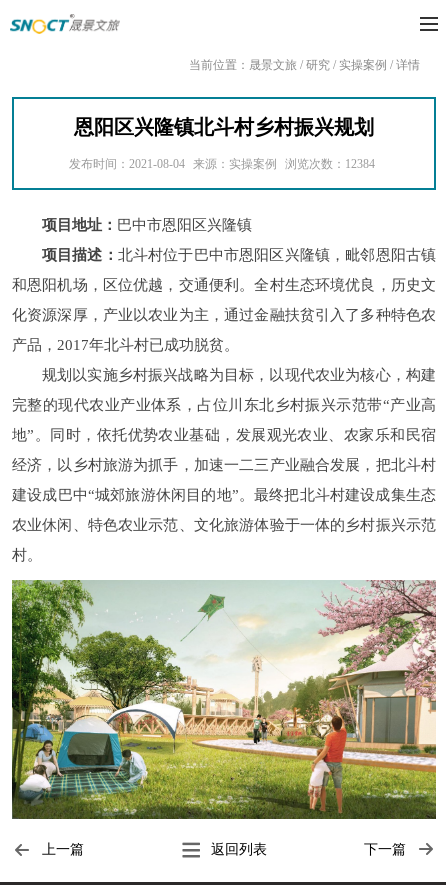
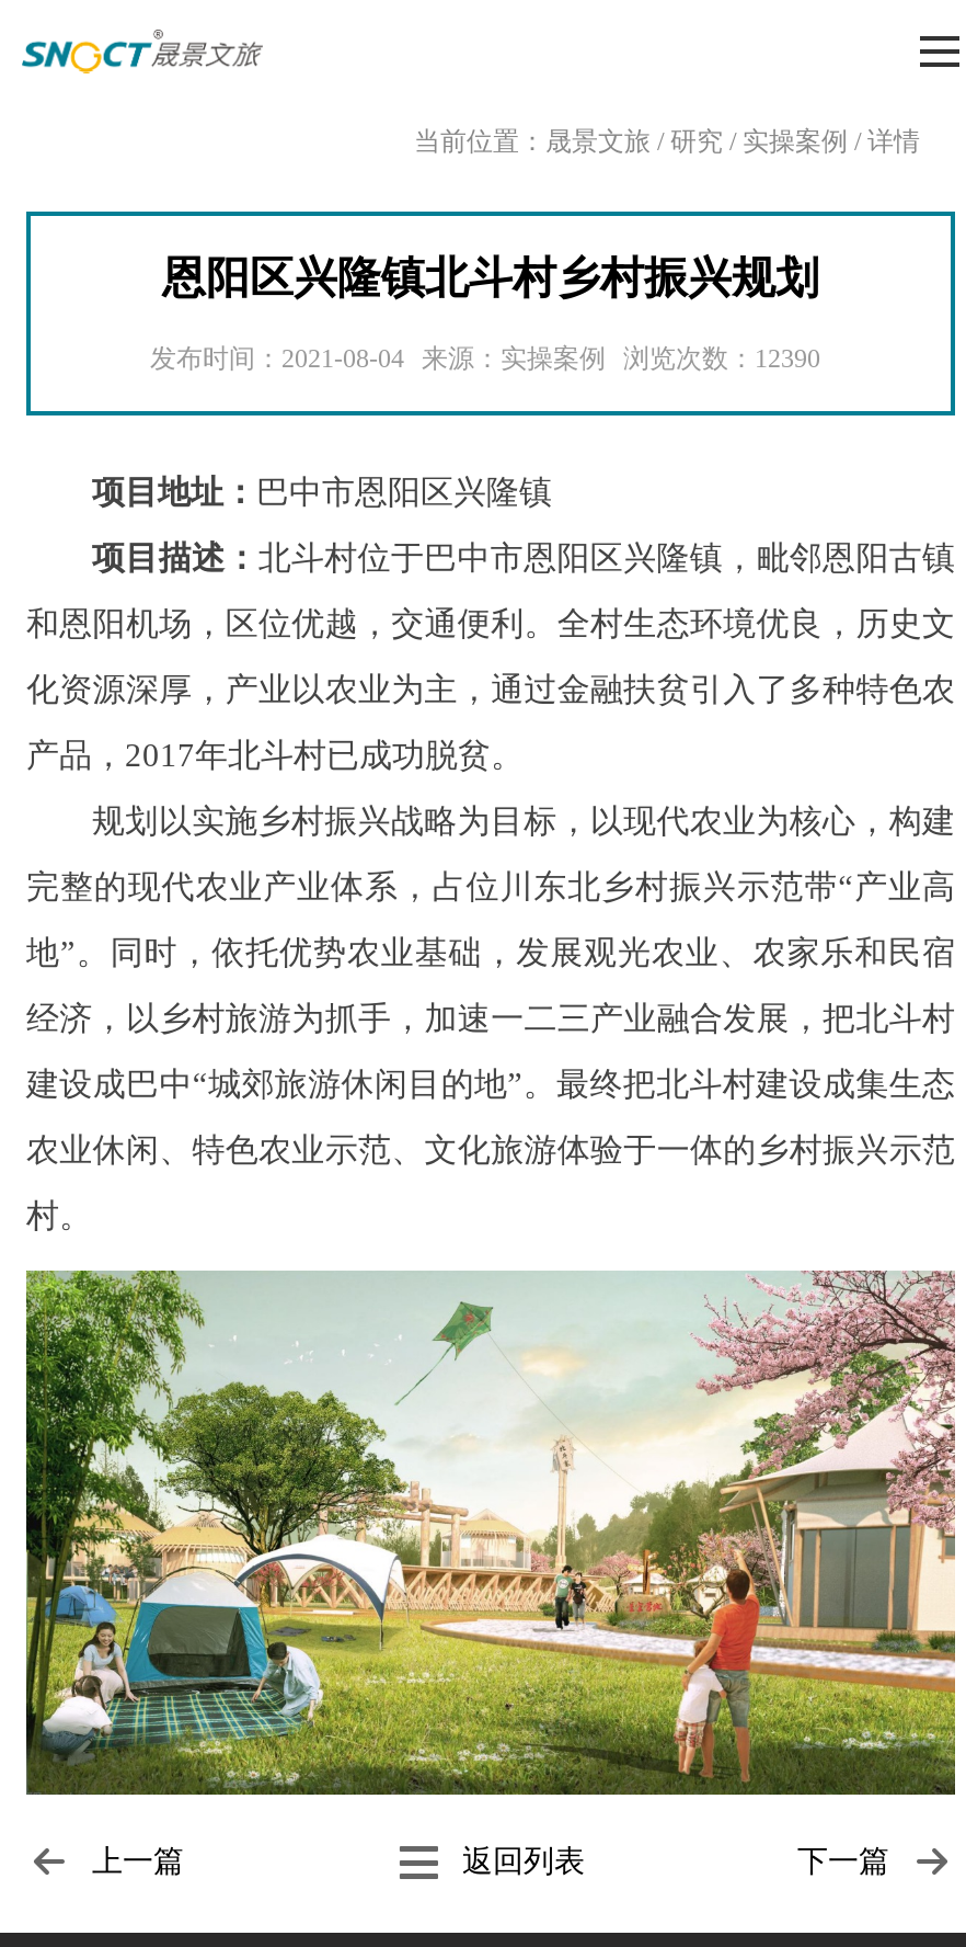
- 发布时间：2021-08-04 来源：实操案例 浏览次数：12384
+ 发布时间：2021-08-04 来源：实操案例 浏览次数：12390
